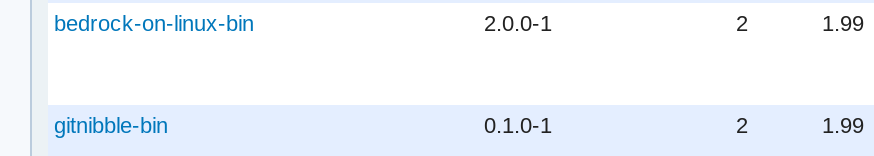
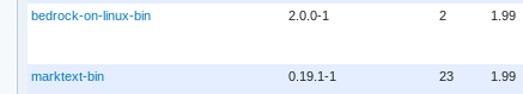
- gitnibble-bin
- 0.1.0-1
- 2
+ marktext-bin
+ 0.19.1-1
+ 23
